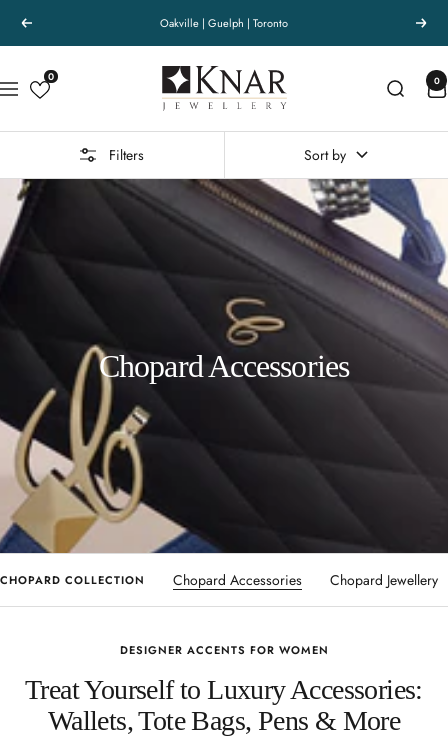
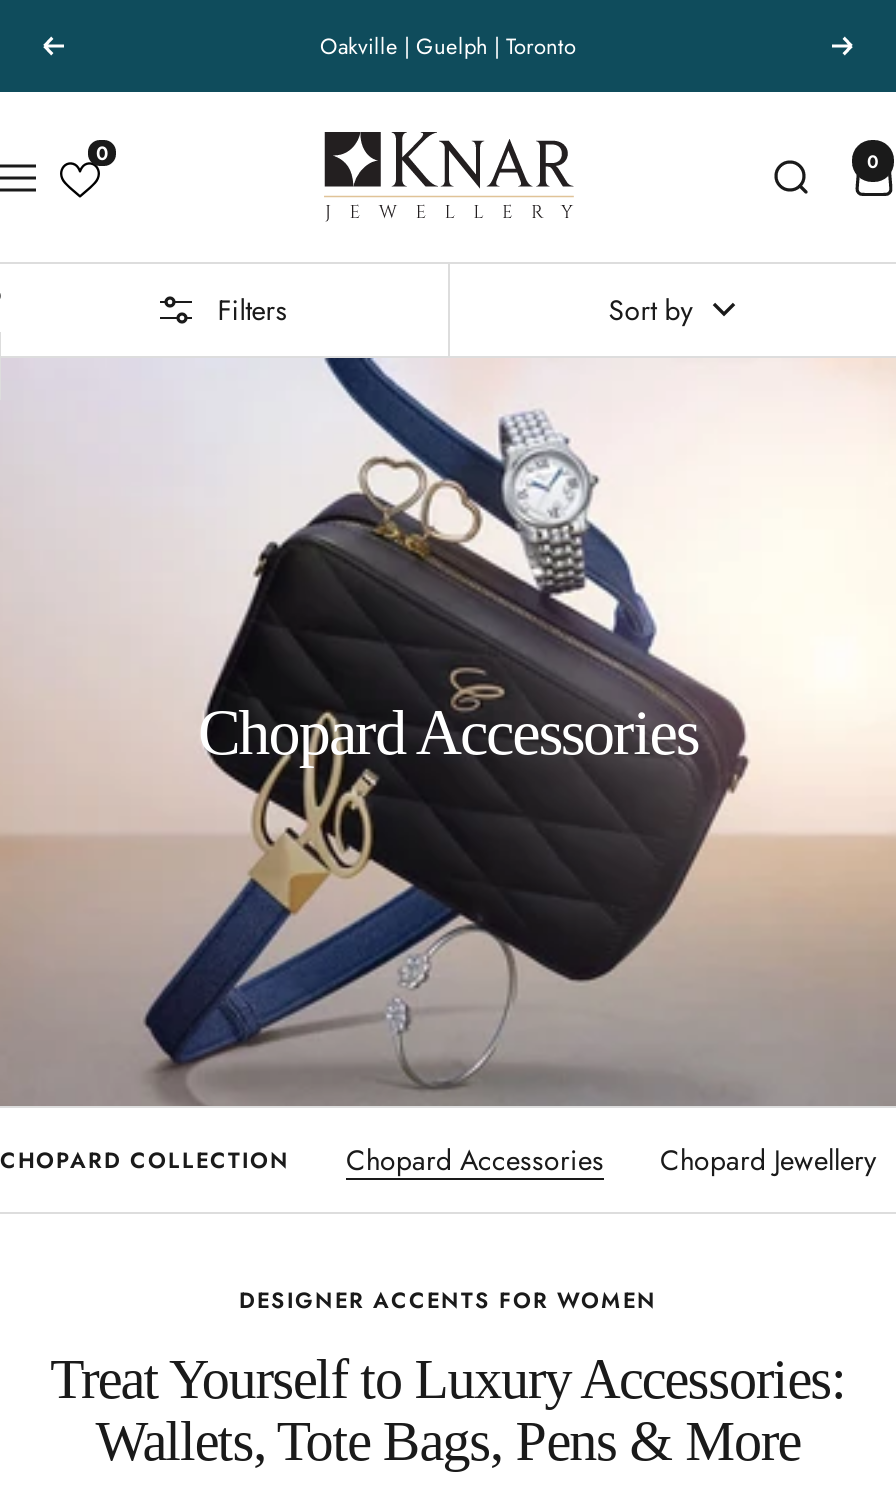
- [image]
+ [image]
